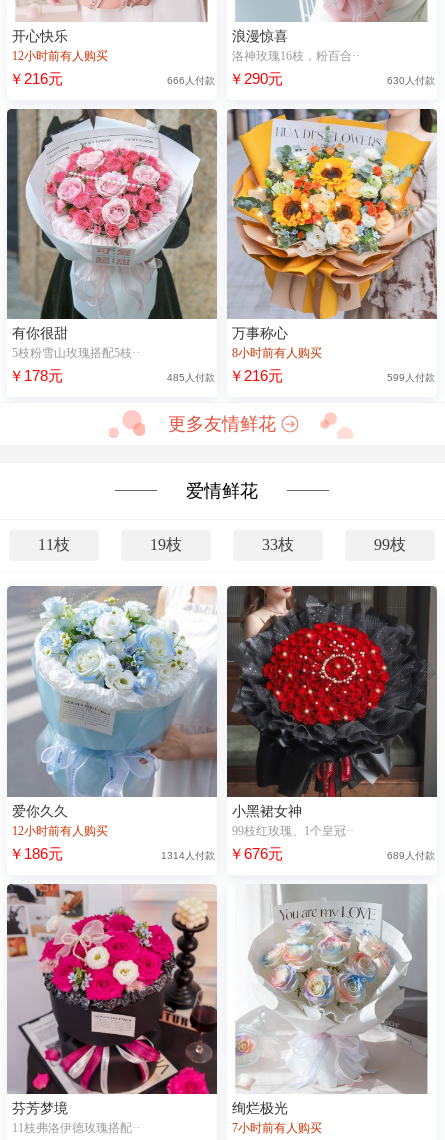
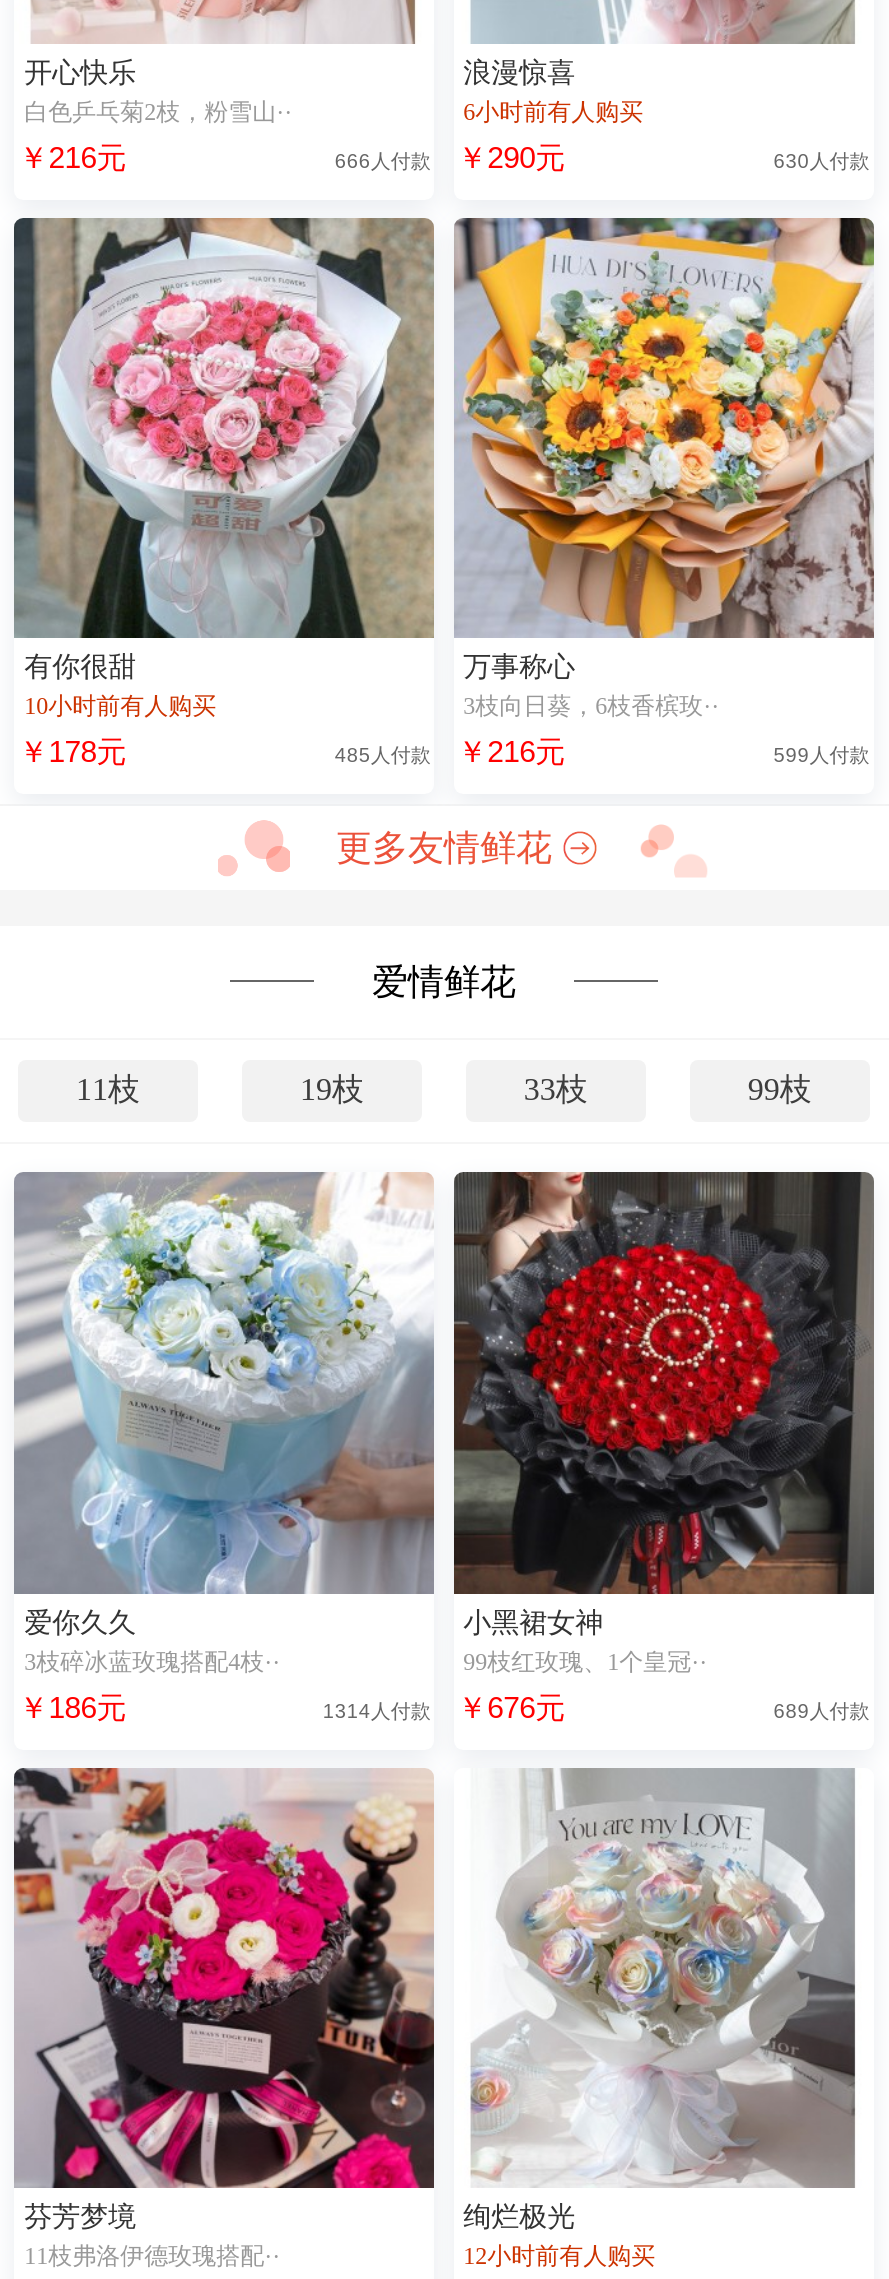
- 12小时前有人购买
+ 白色乒乓菊2枝，粉雪山··

- 洛神玫瑰16枝，粉百合··
+ 6小时前有人购买

- 5枝粉雪山玫瑰搭配5枝··
+ 10小时前有人购买

- 8小时前有人购买
+ 3枝向日葵，6枝香槟玫··

- 12小时前有人购买
+ 3枝碎冰蓝玫瑰搭配4枝··

- 7小时前有人购买
+ 12小时前有人购买
